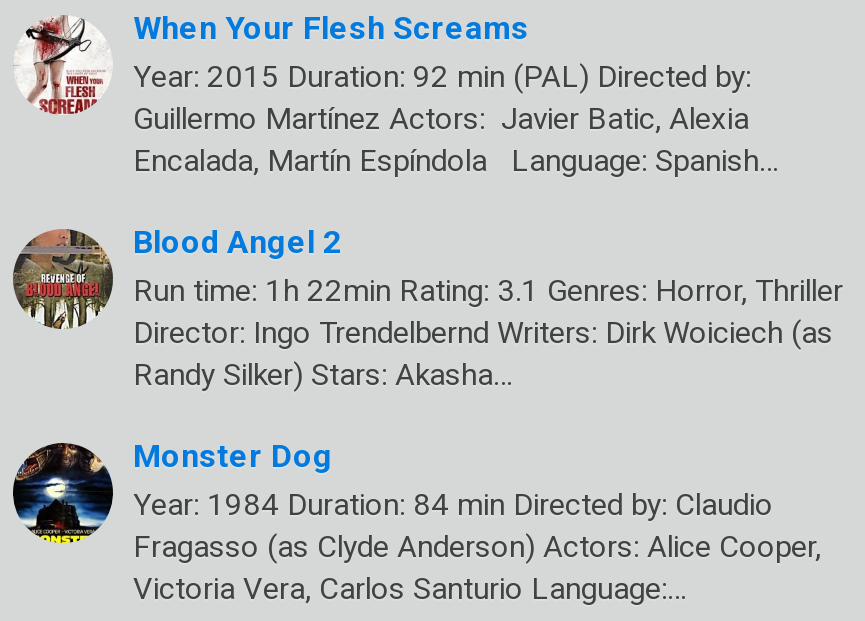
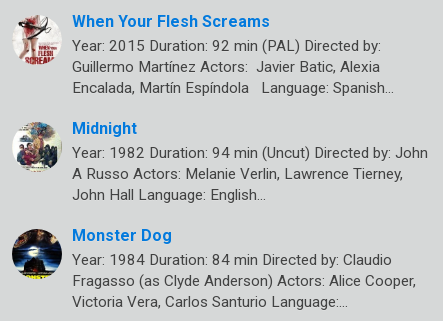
- [image]
- Blood Angel 2
- Run time: 1h 22min Rating: 3.1 Genres: Horror, Thriller
- Director: Ingo Trendelbernd Writers: Dirk Woiciech (as
- Randy Silker) Stars: Akasha…
+ [image]
+ Midnight
+ Year: 1982 Duration: 94 min (Uncut) Directed by: John
+ A Russo Actors: Melanie Verlin, Lawrence Tierney,
+ John Hall Language: English…
